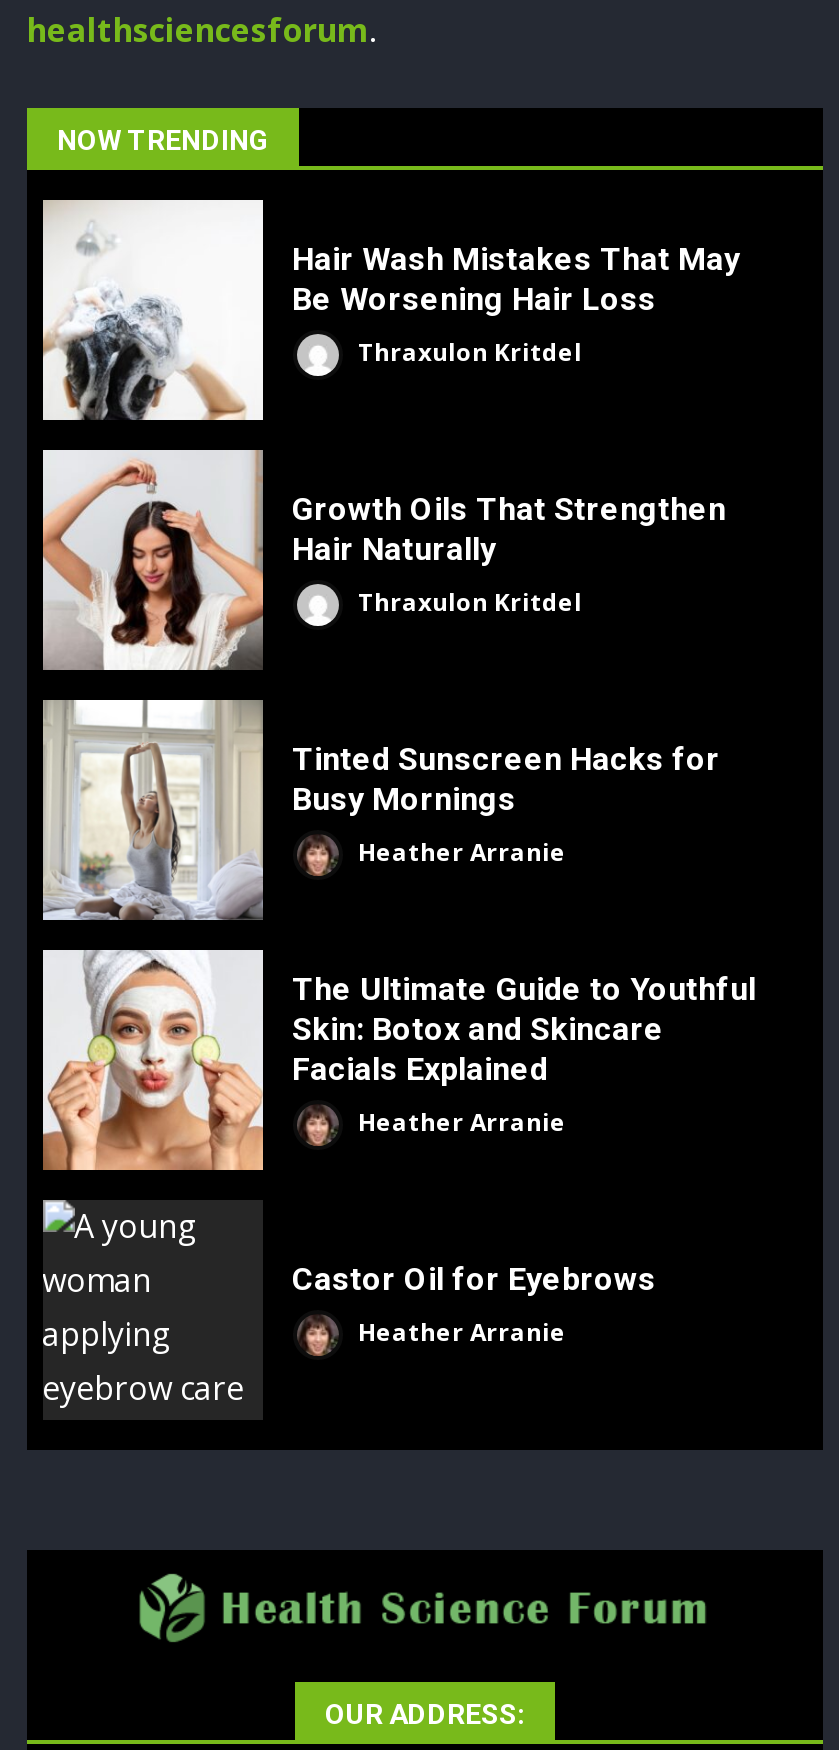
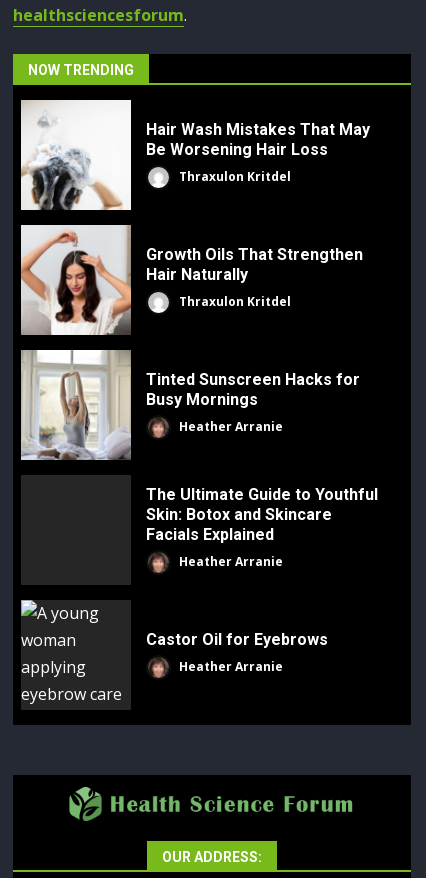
- [image]
